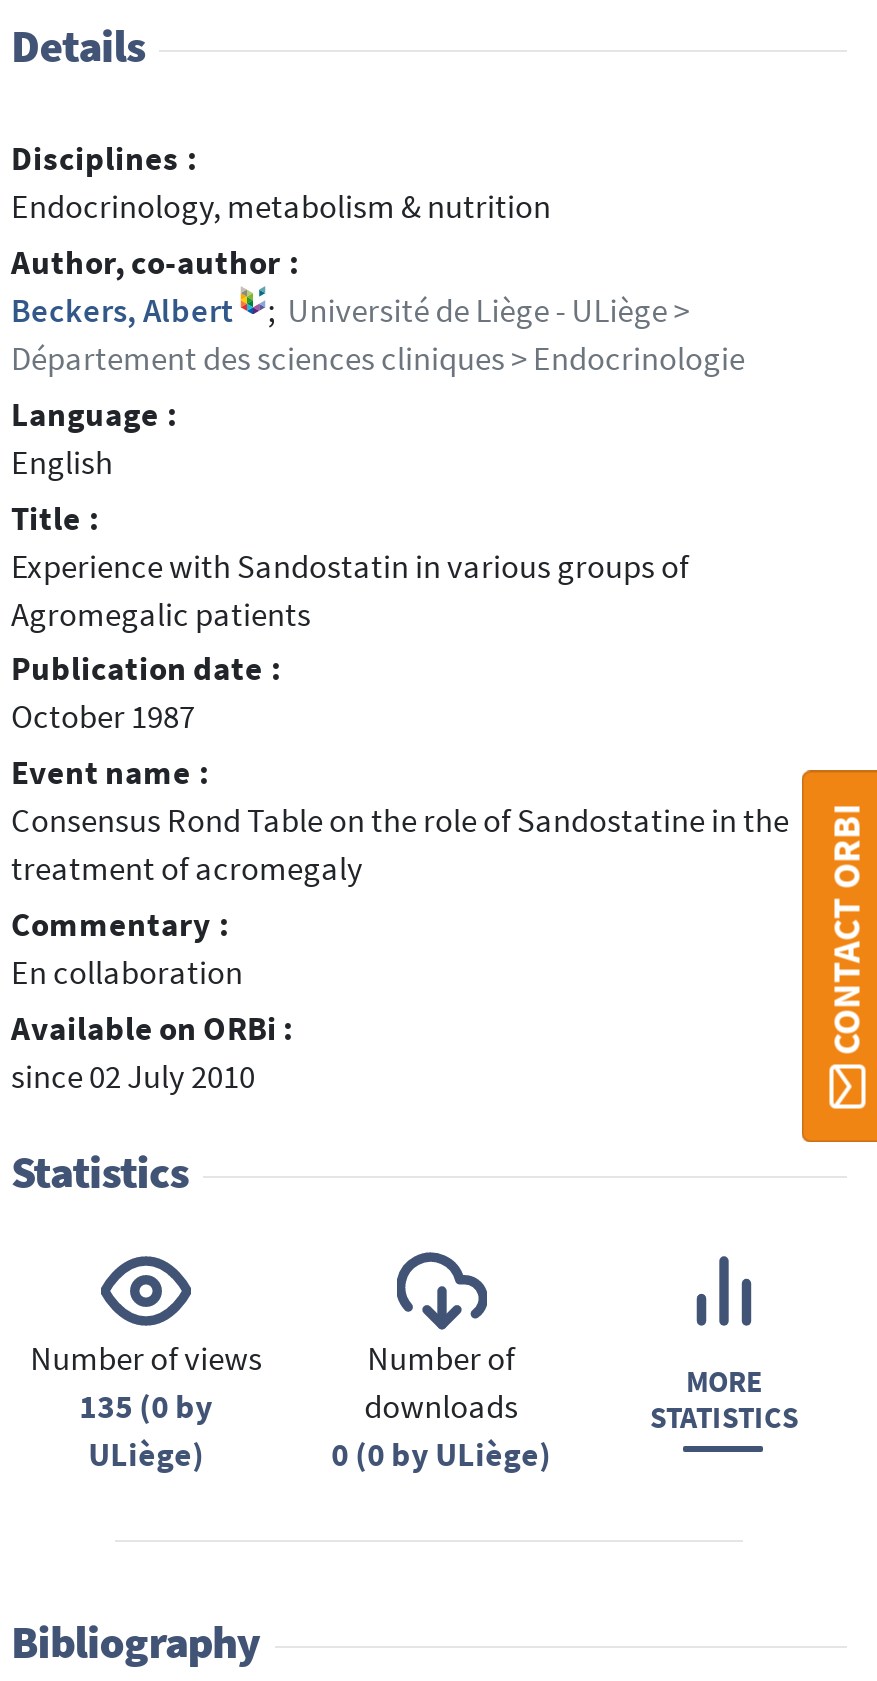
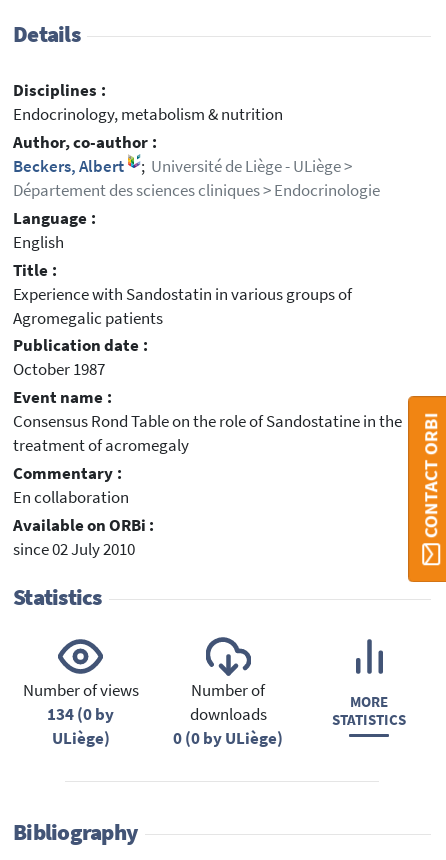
- 135 (0 by
+ 134 (0 by
